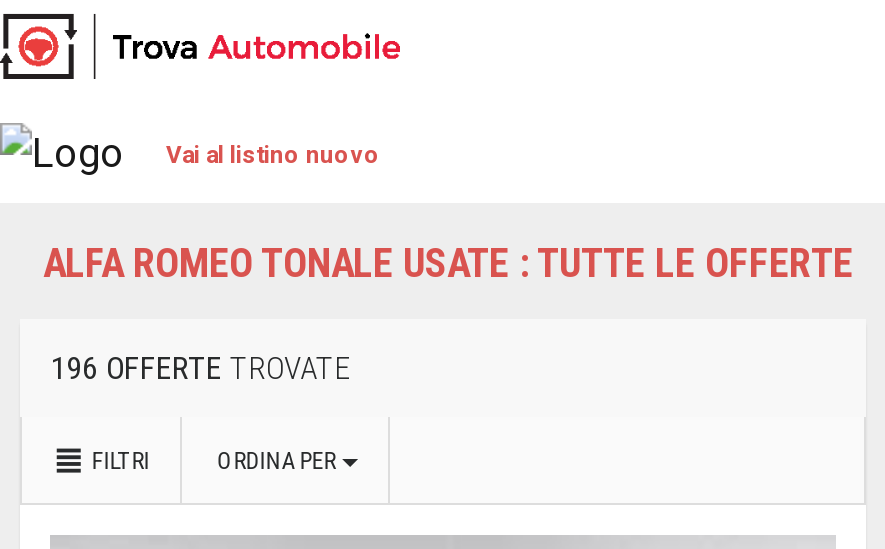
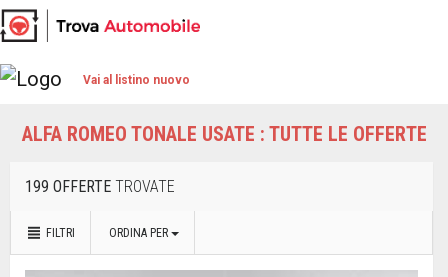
- 196 OFFERTE TROVATE
+ 199 OFFERTE TROVATE
